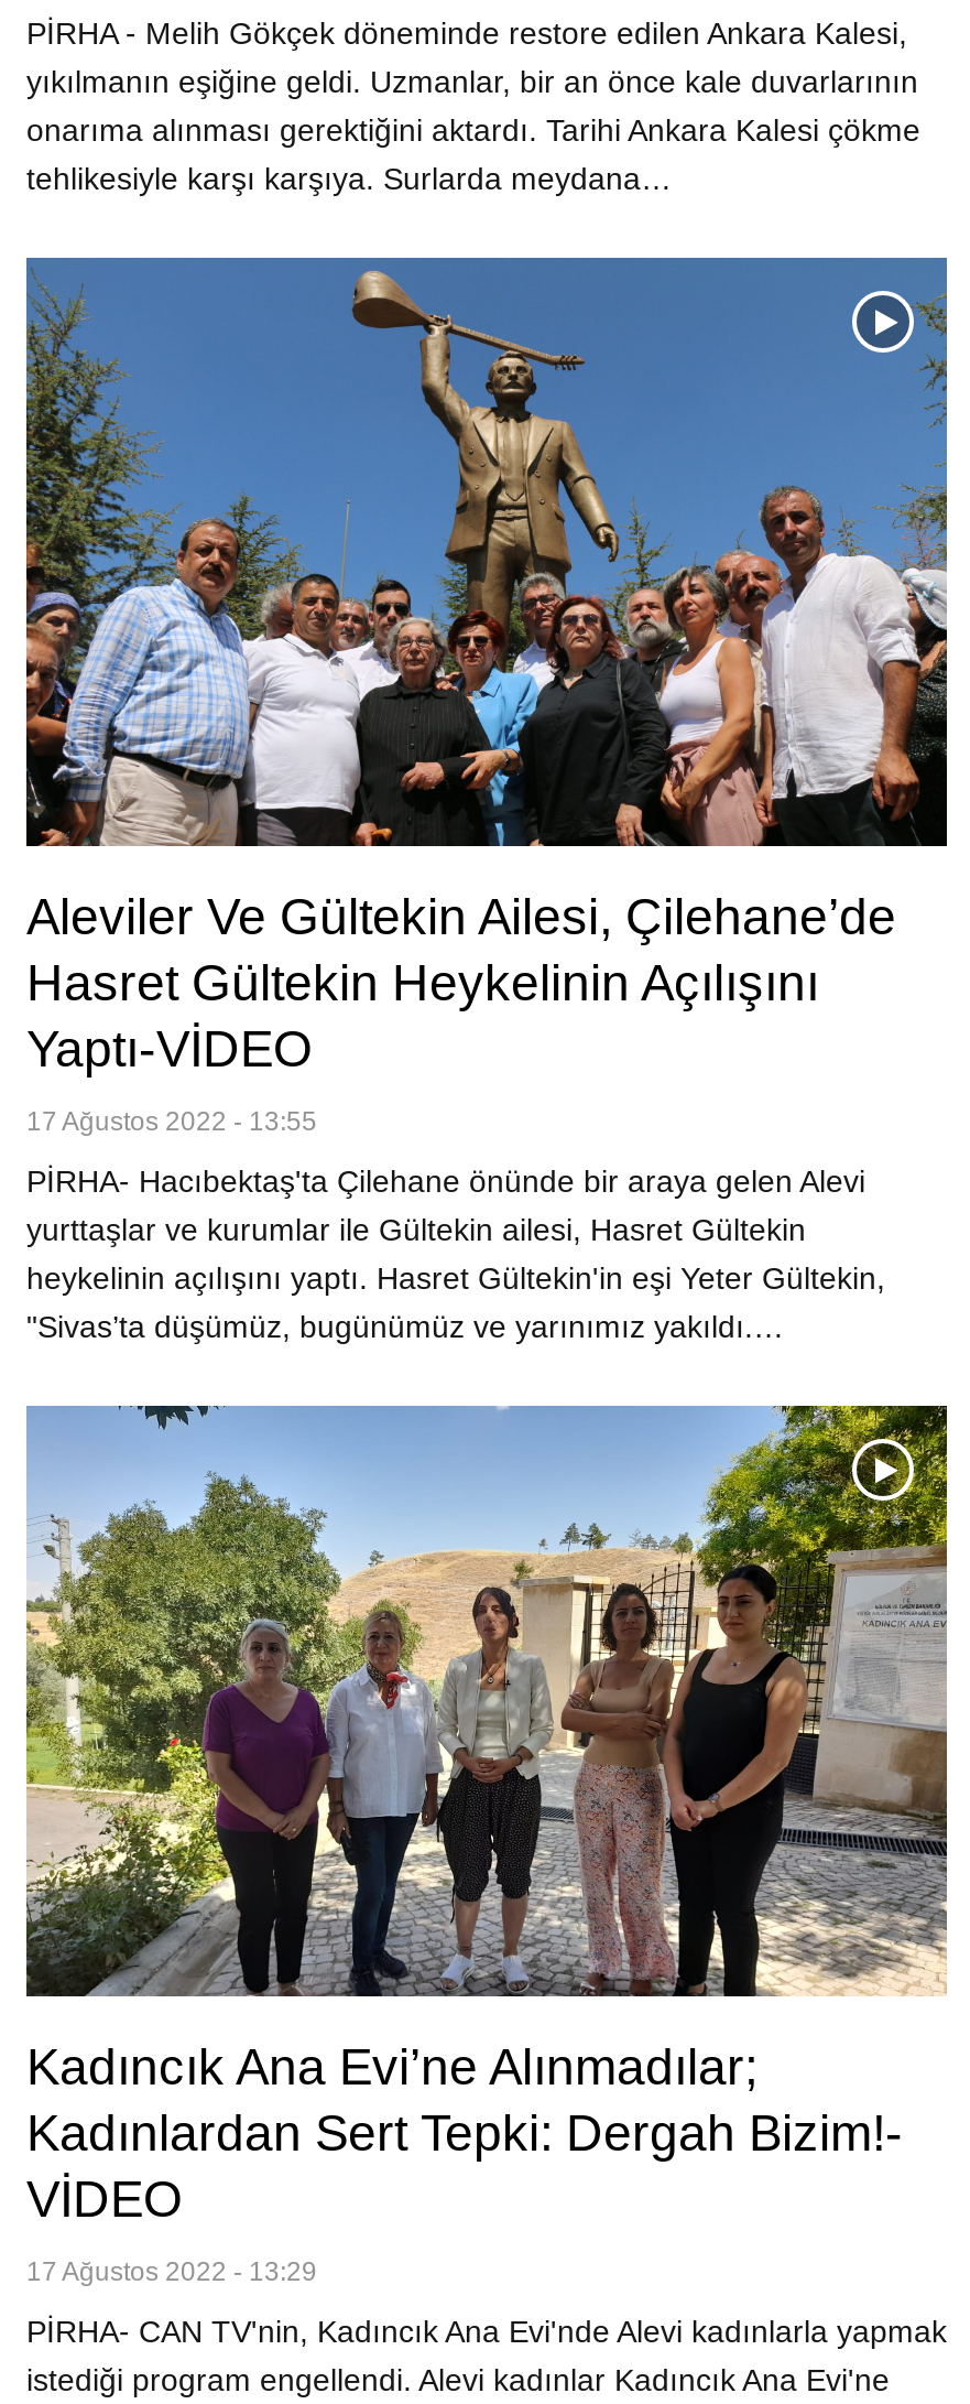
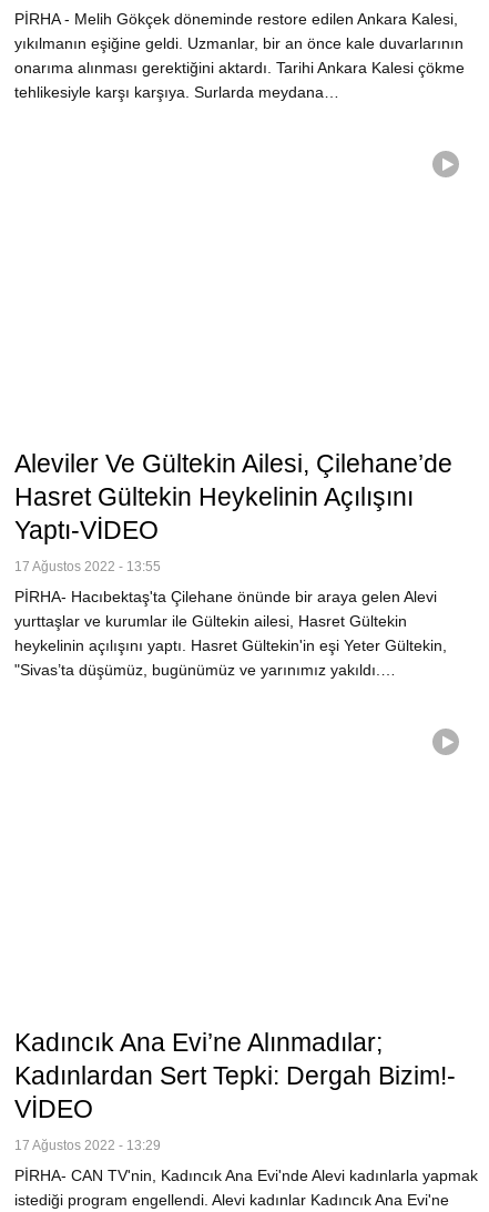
- [image]

- [image]
